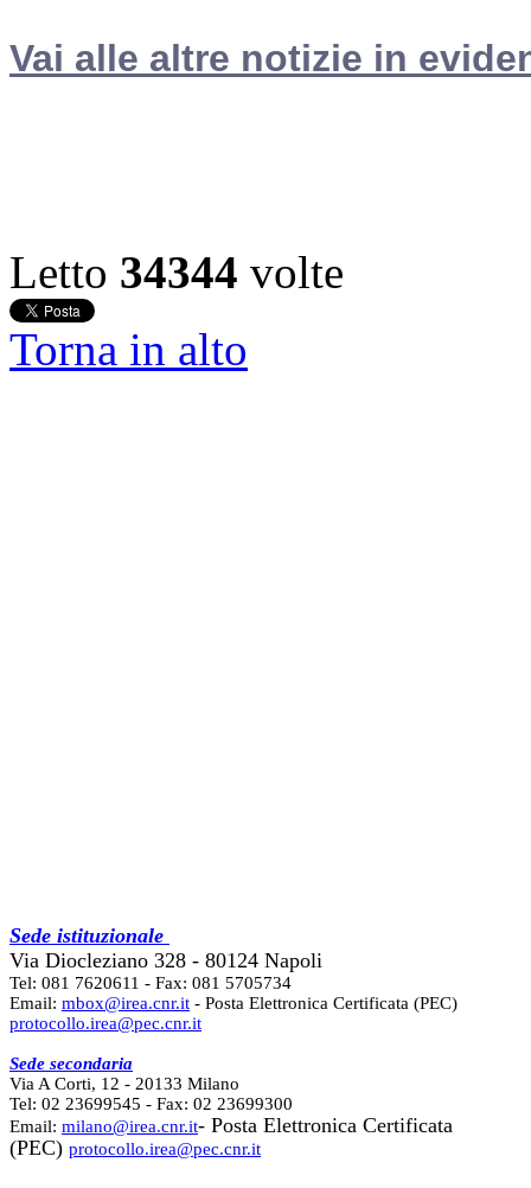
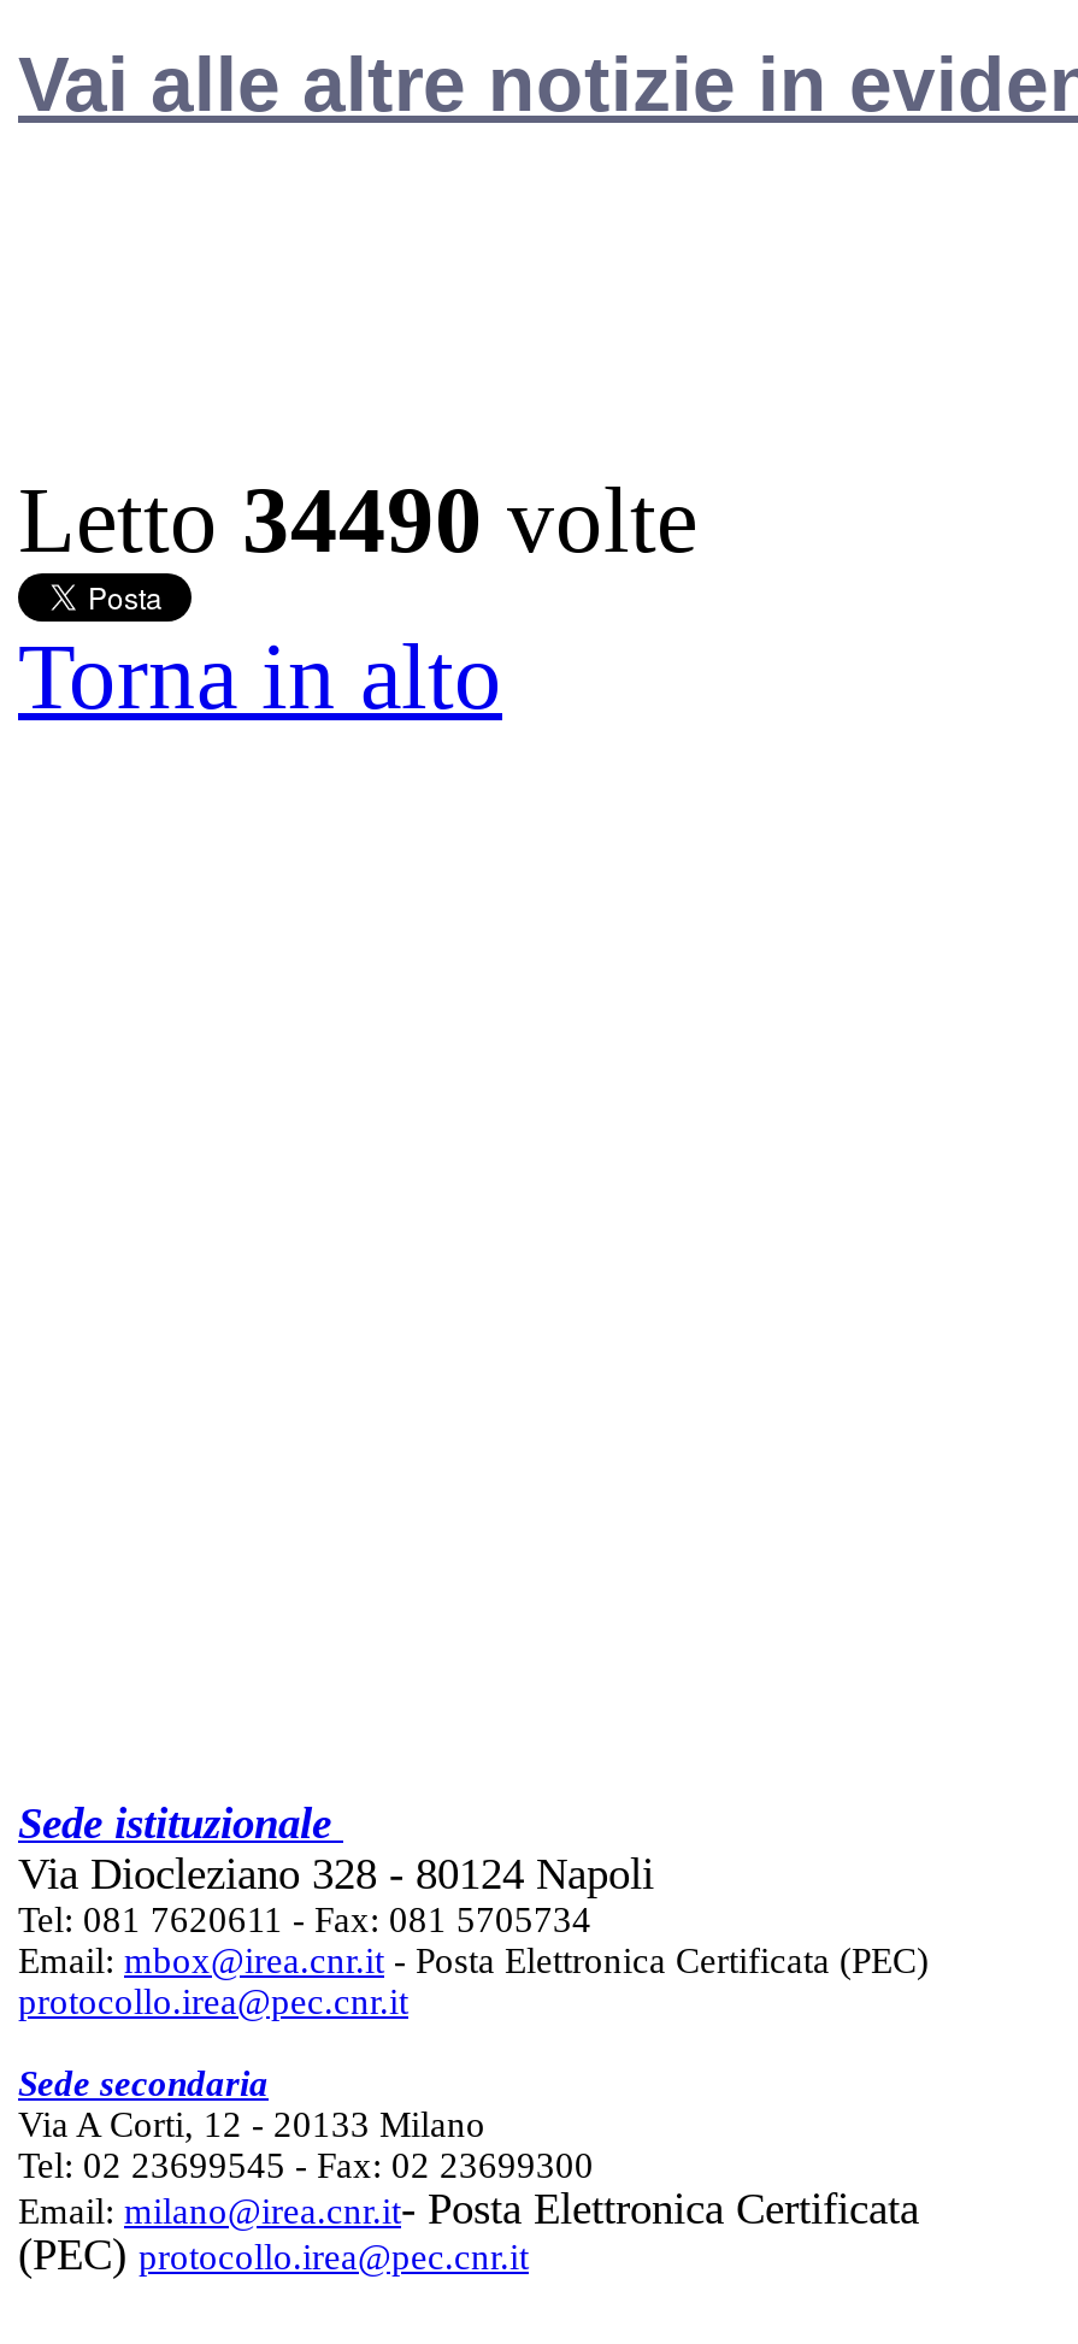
- Letto 34344 volte
+ Letto 34490 volte
